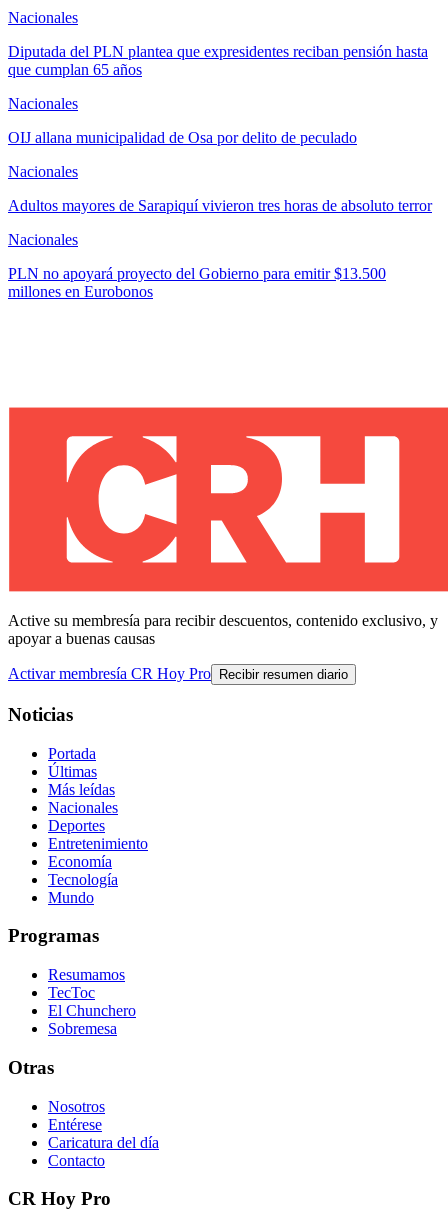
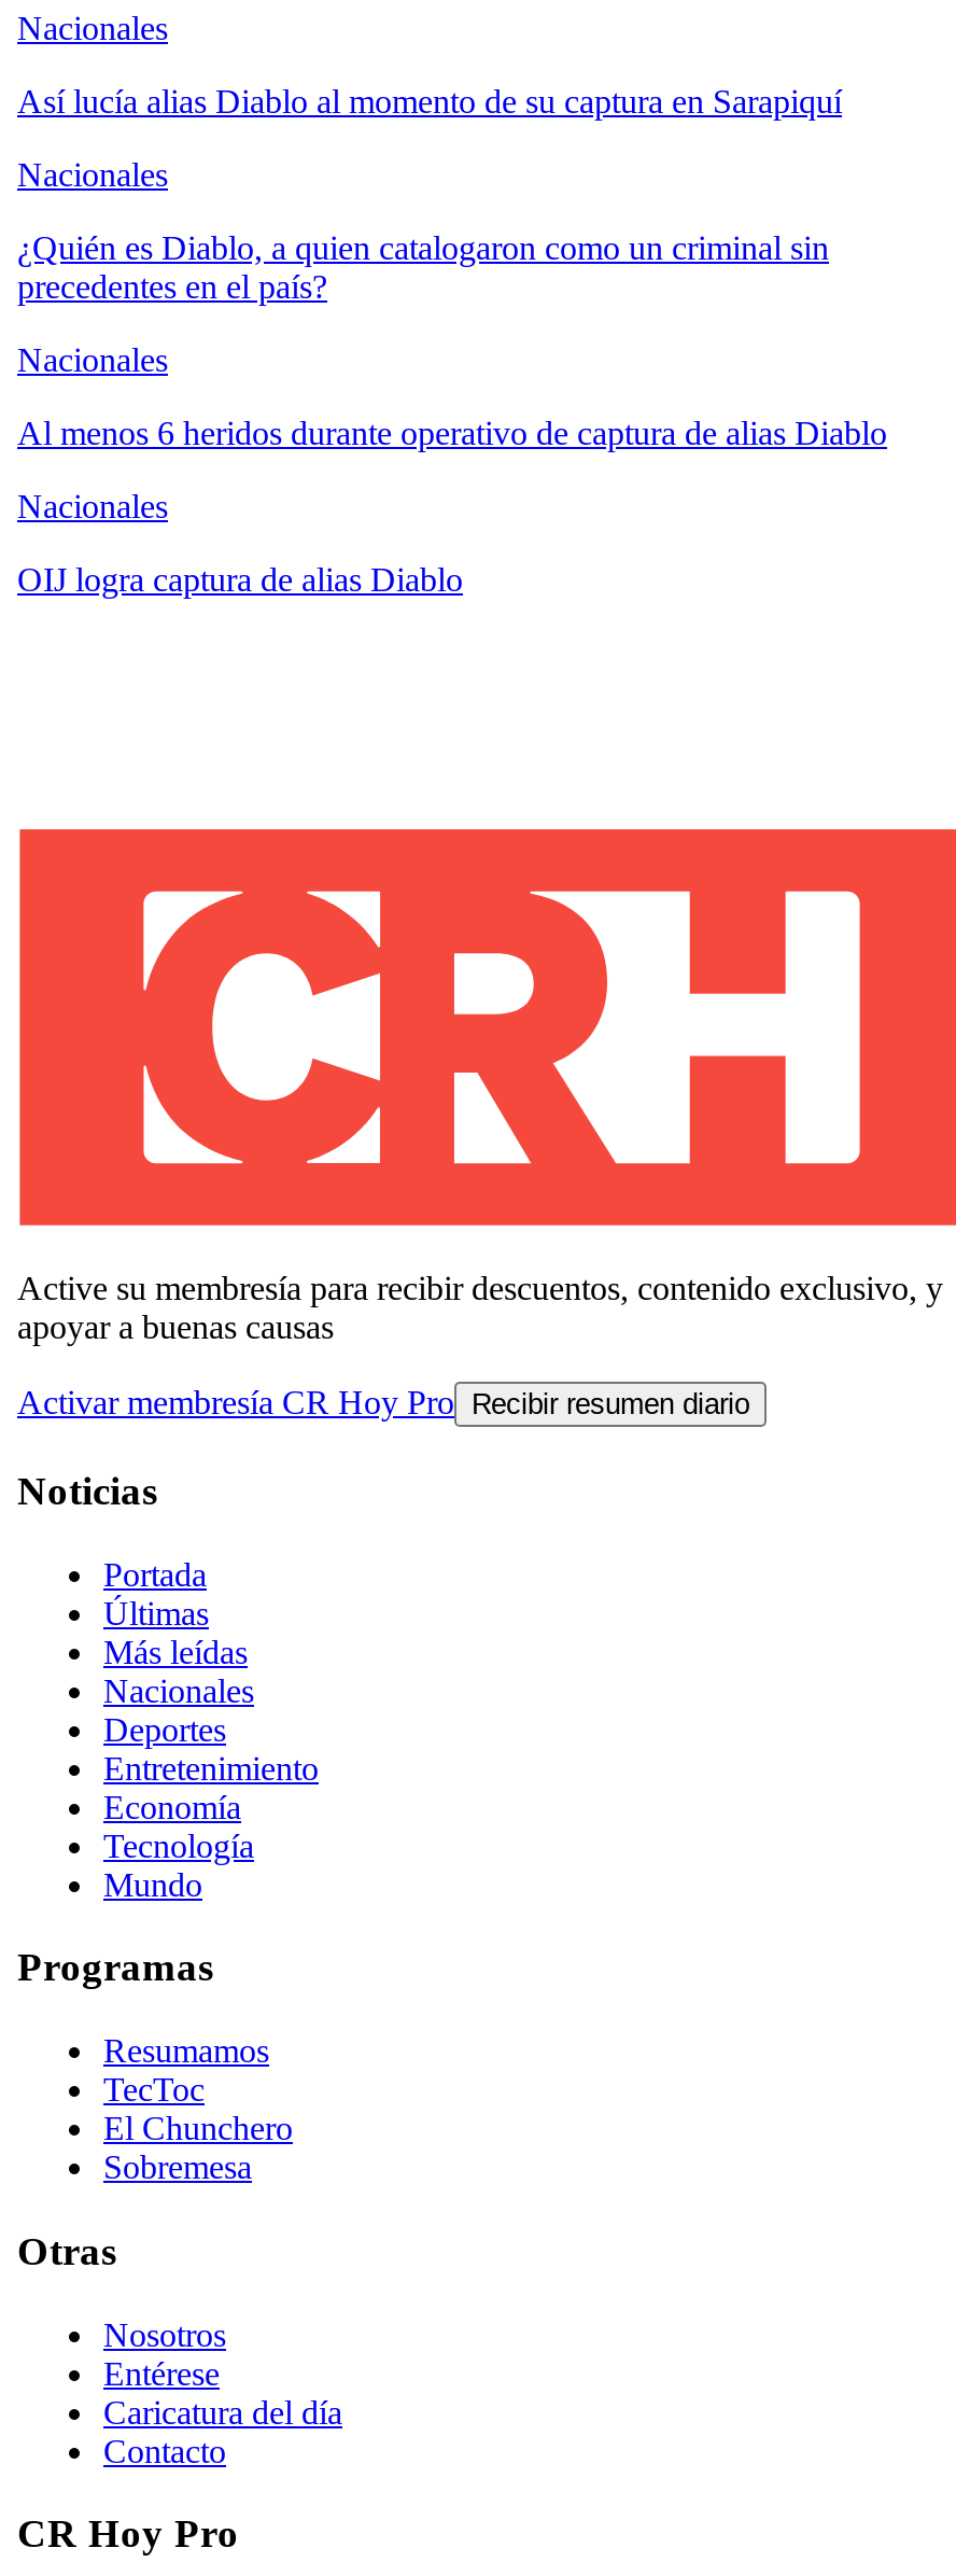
- Diputada del PLN plantea que expresidentes reciban pensión hasta
- que cumplan 65 años
+ Así lucía alias Diablo al momento de su captura en Sarapiquí

- OIJ allana municipalidad de Osa por delito de peculado
+ ¿Quién es Diablo, a quien catalogaron como un criminal sin
+ precedentes en el país?

- Adultos mayores de Sarapiquí vivieron tres horas de absoluto terror
+ Al menos 6 heridos durante operativo de captura de alias Diablo

- PLN no apoyará proyecto del Gobierno para emitir $13.500
- millones en Eurobonos
+ OIJ logra captura de alias Diablo
